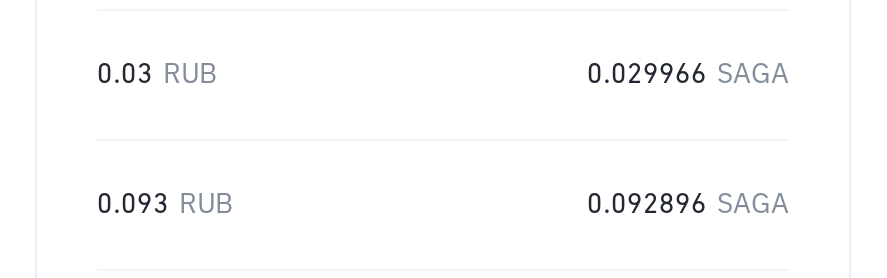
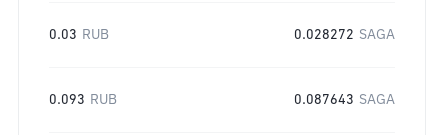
- 0.029966 SAGA
+ 0.028272 SAGA

- 0.092896 SAGA
+ 0.087643 SAGA
